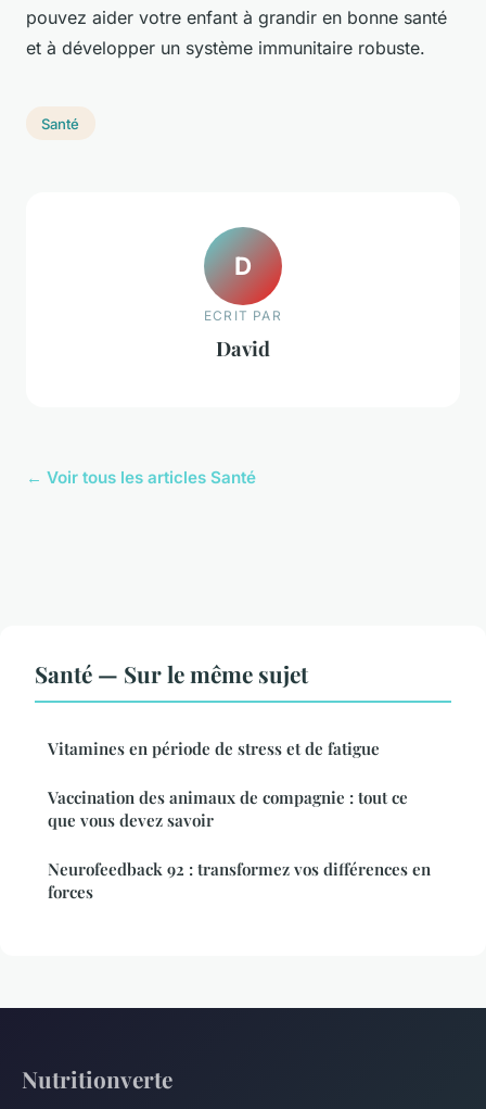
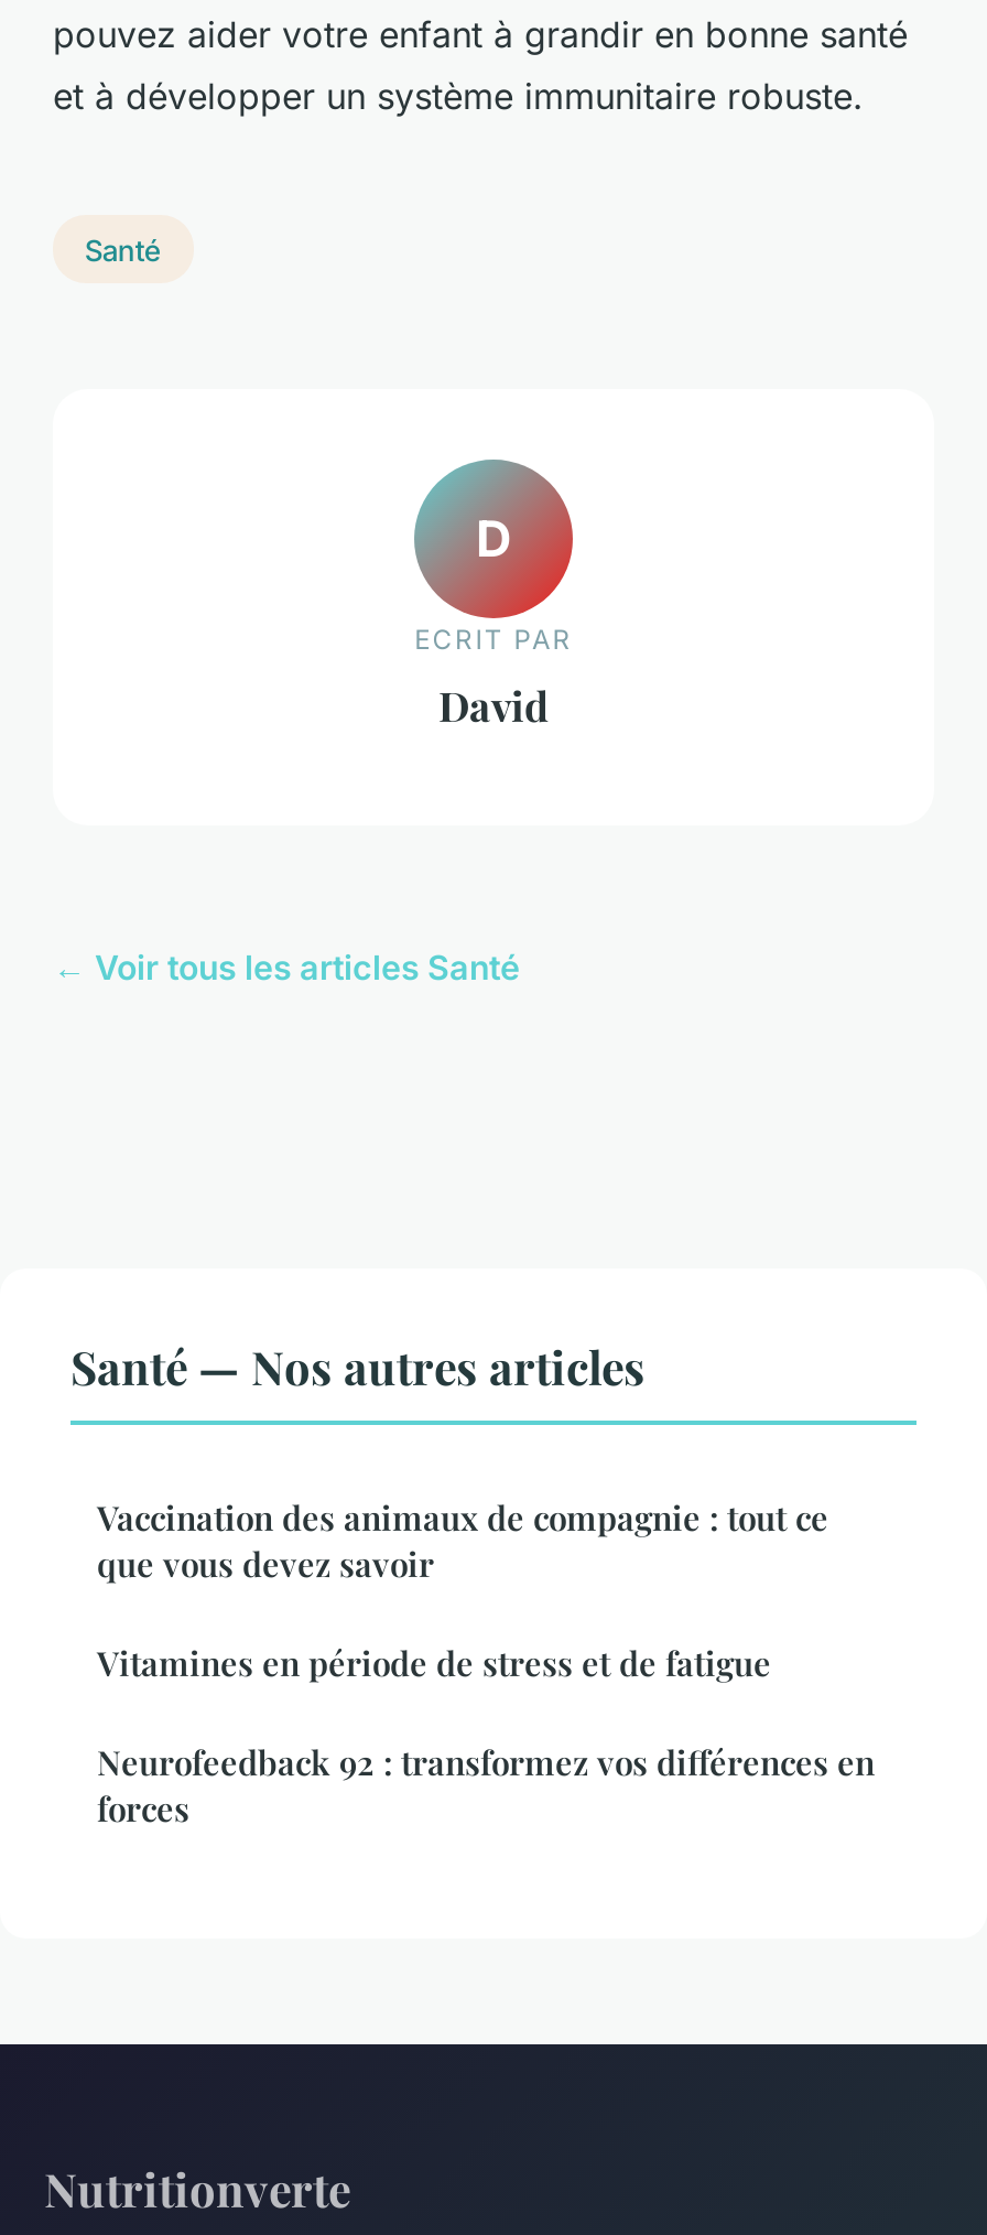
- Santé — Sur le même sujet
+ Santé — Nos autres articles

moved down: Vitamines en période de stress et de fatigue

moved up: Vaccination des animaux de compagnie : tout ce | que vous devez savoir
